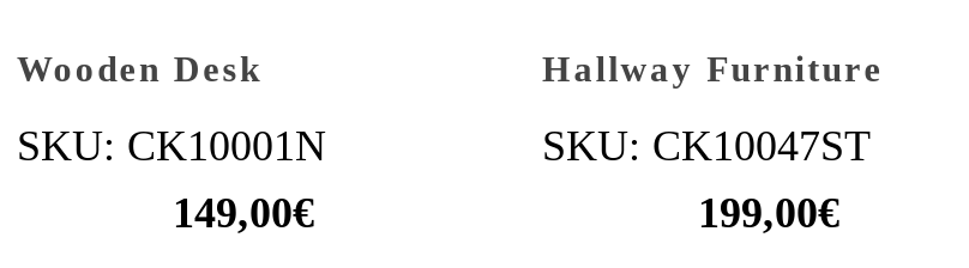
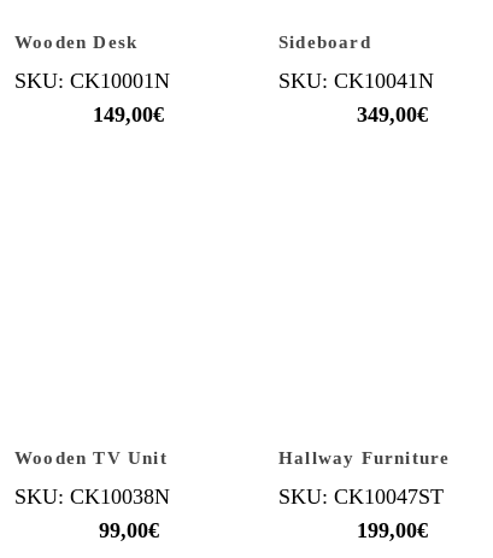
+ Wooden TV Unit
+ SKU: CK10038N
+ 99,00€

+ Sideboard
+ SKU: CK10041N
+ 349,00€
